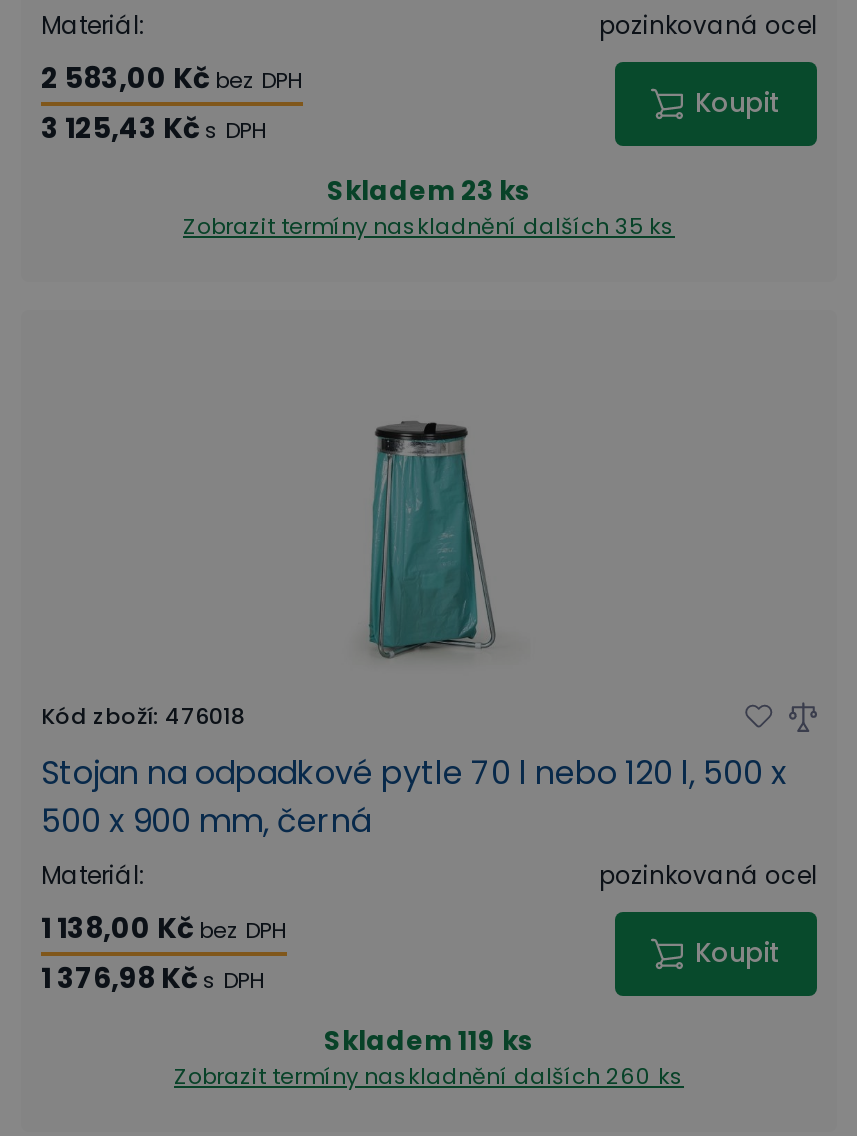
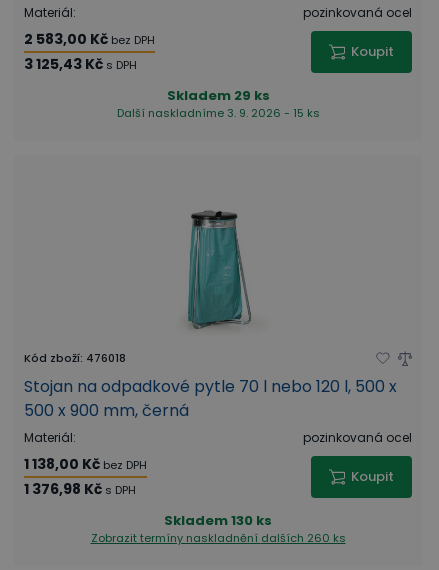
- Skladem 23 ks
- Zobrazit termíny naskladnění dalších 35 ks
+ Skladem 29 ks
+ Další naskladníme 3. 9. 2026 - 15 ks

- Skladem 119 ks
+ Skladem 130 ks
